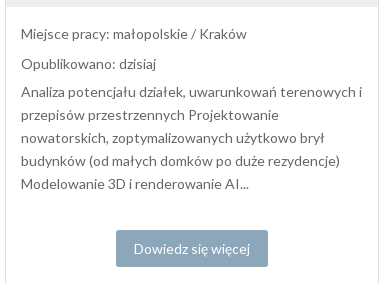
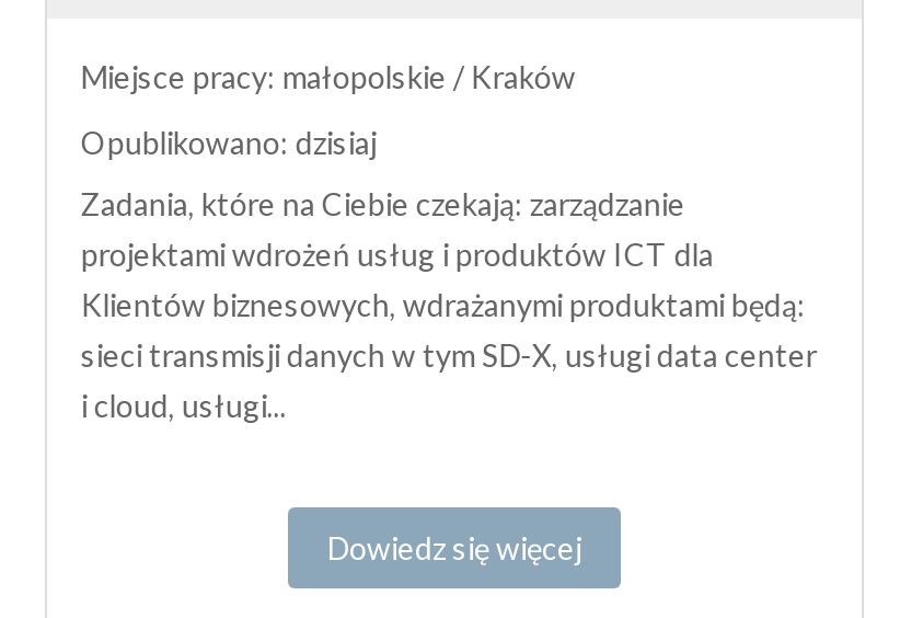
- Analiza potencjału działek, uwarunkowań terenowych i
- przepisów przestrzennych Projektowanie
- nowatorskich, zoptymalizowanych użytkowo brył
- budynków (od małych domków po duże rezydencje)
- Modelowanie 3D i renderowanie AI...
+ Zadania, które na Ciebie czekają: zarządzanie
+ projektami wdrożeń usług i produktów ICT dla
+ Klientów biznesowych, wdrażanymi produktami będą:
+ sieci transmisji danych w tym SD-X, usługi data center
+ i cloud, usługi...
